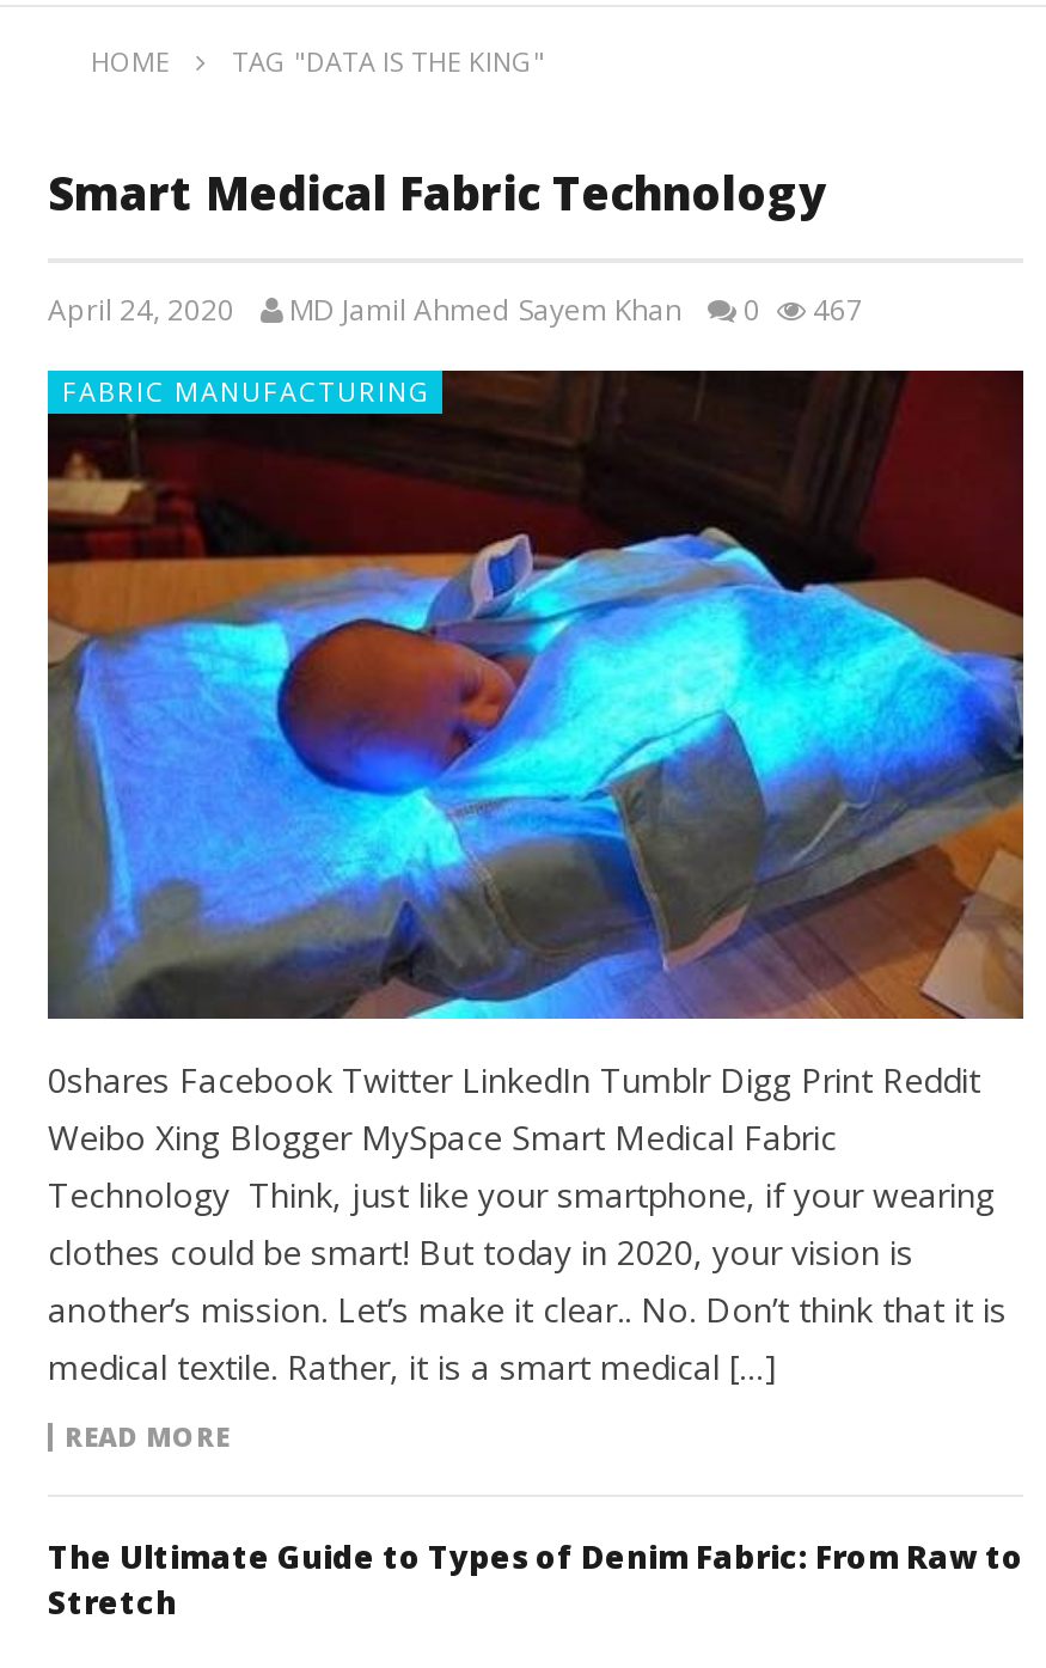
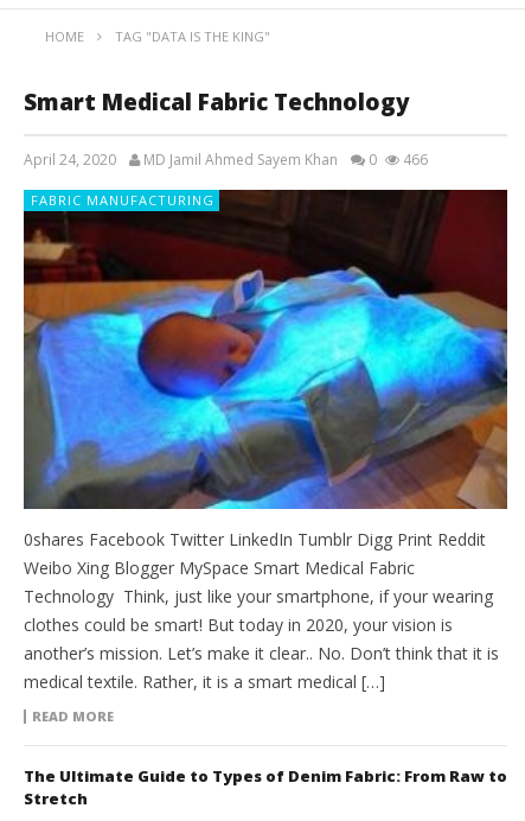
- April 24, 2020 MD Jamil Ahmed Sayem Khan 0 467
+ April 24, 2020 MD Jamil Ahmed Sayem Khan 0 466
